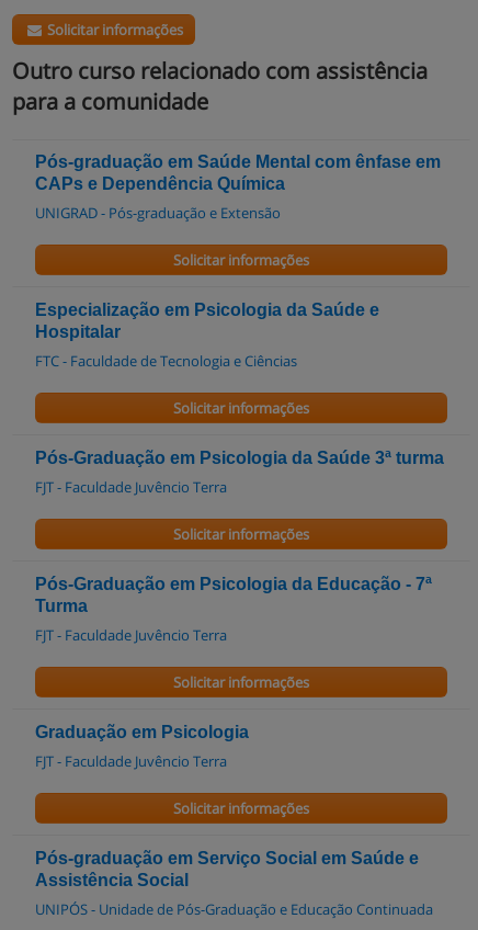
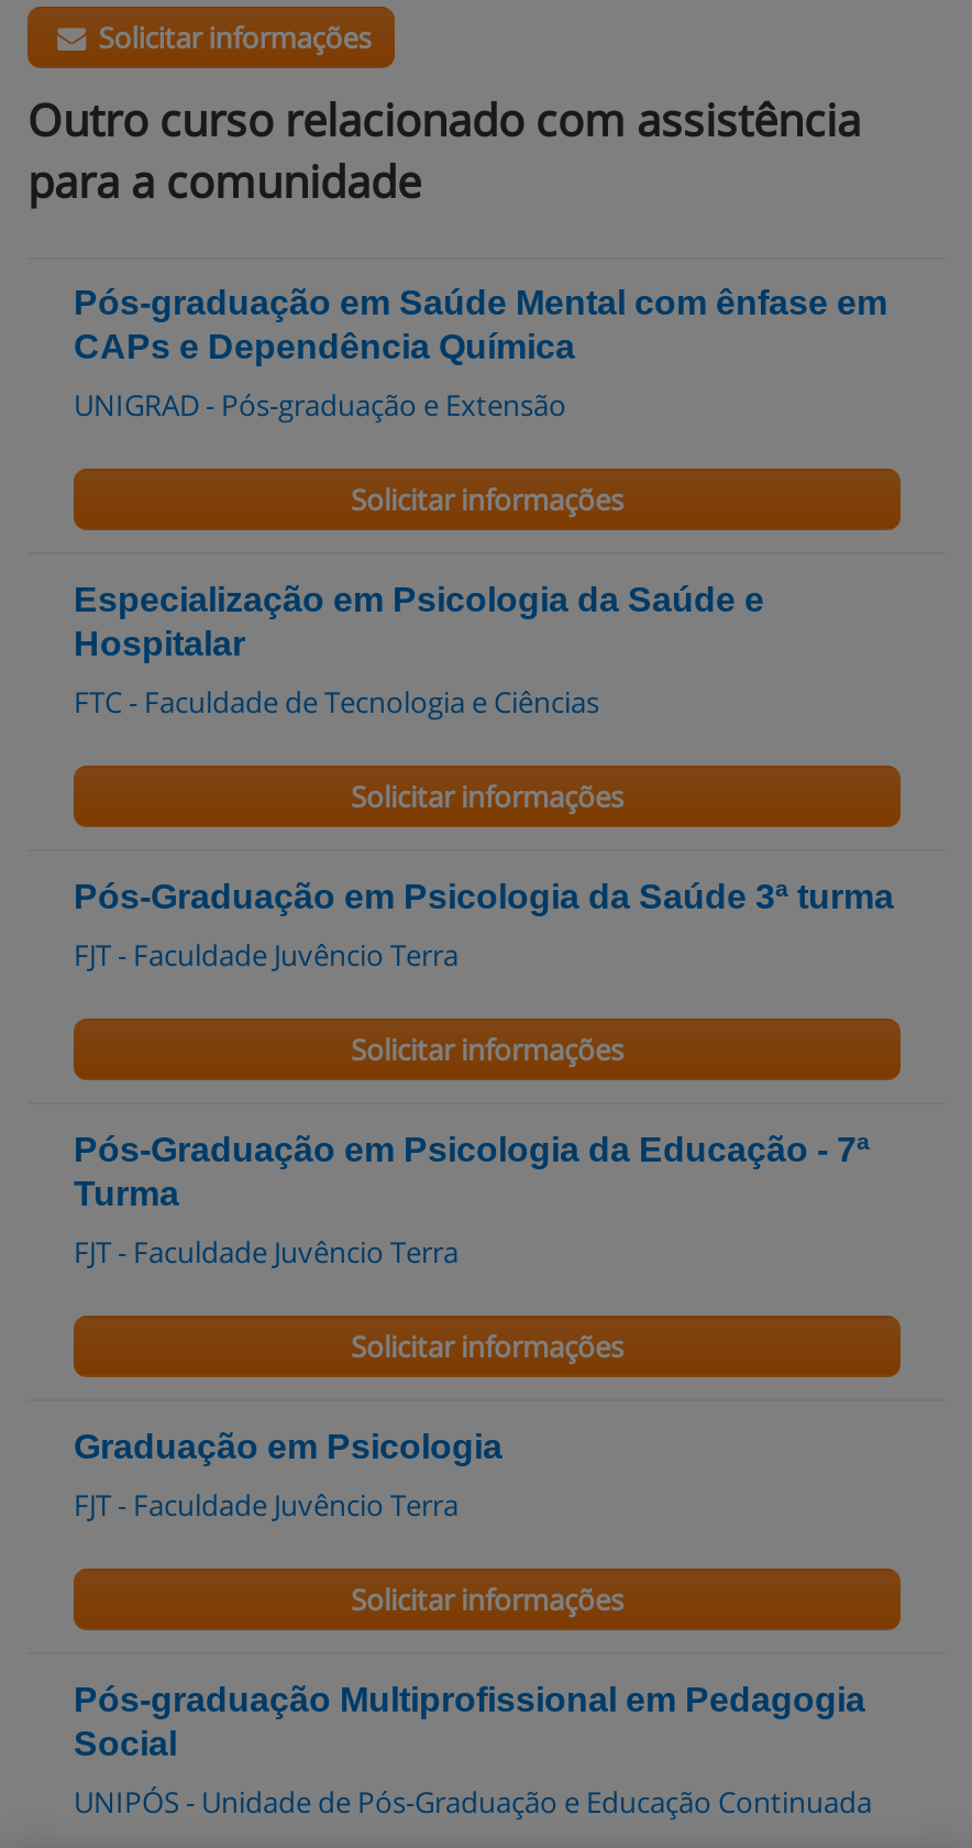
- Pós-graduação em Serviço Social em Saúde e
- Assistência Social
+ Pós-graduação Multiprofissional em Pedagogia
+ Social
